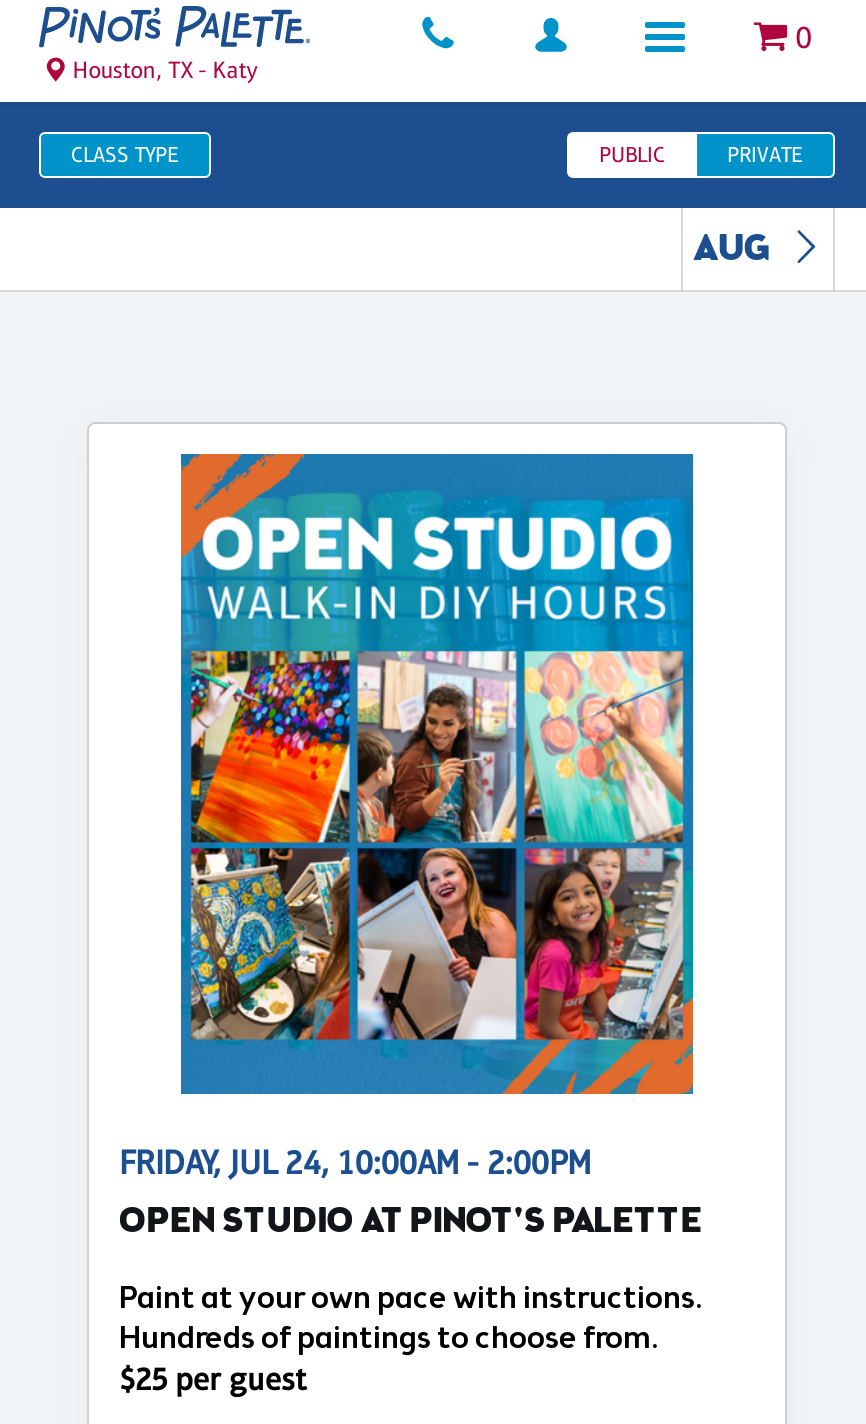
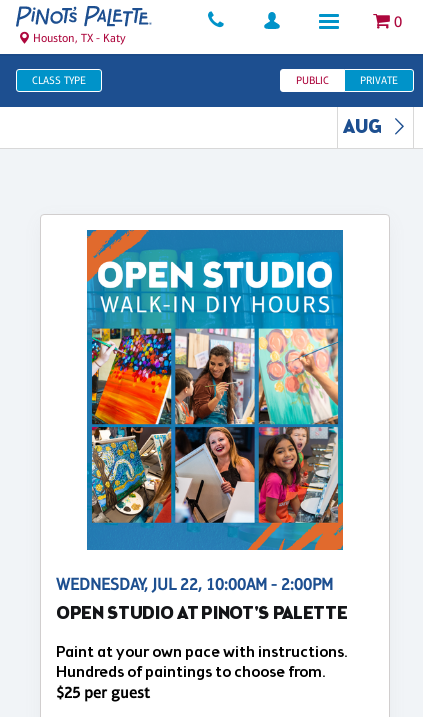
- FRIDAY, JUL 24, 10:00AM - 2:00PM
+ WEDNESDAY, JUL 22, 10:00AM - 2:00PM
